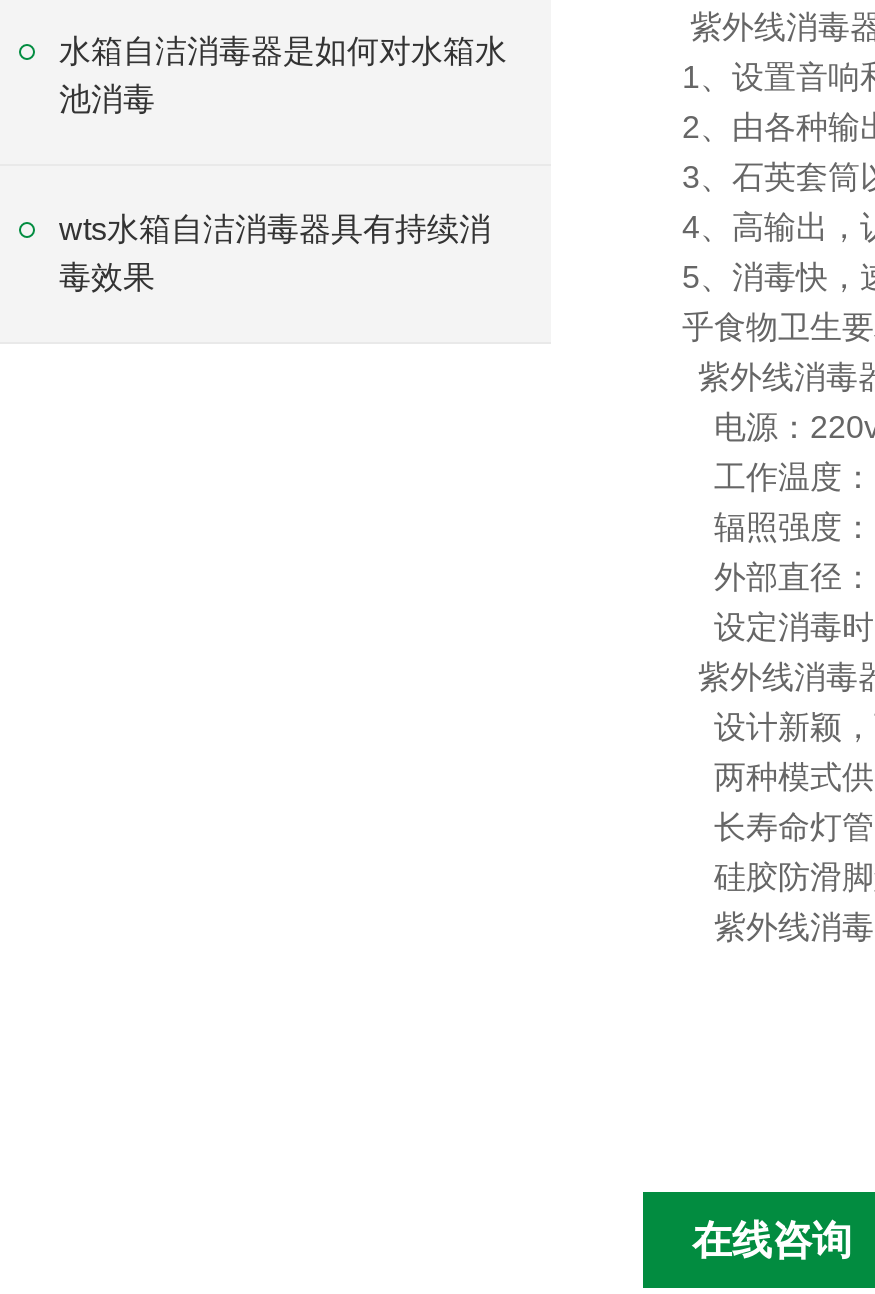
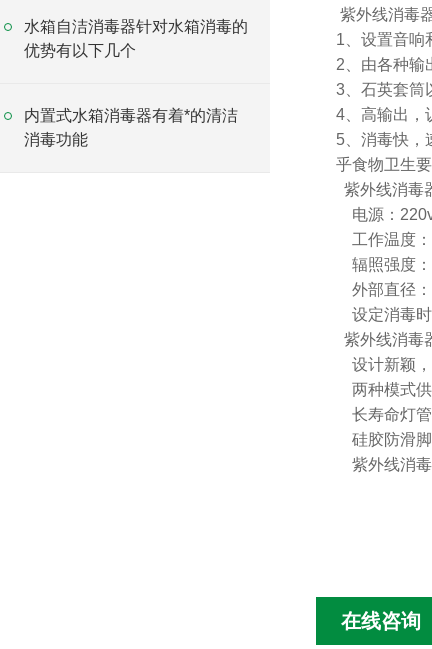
- 水箱自洁消毒器是如何对水箱水
- 池消毒
+ 水箱自洁消毒器针对水箱消毒的
+ 优势有以下几个

- wts水箱自洁消毒器具有持续消
- 毒效果
+ 内置式水箱消毒器有着*的清洁
+ 消毒功能
